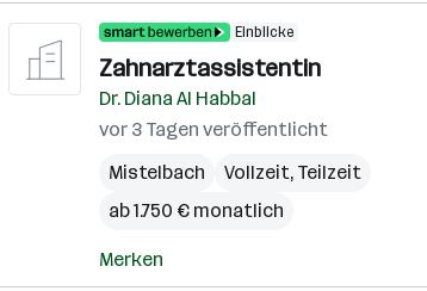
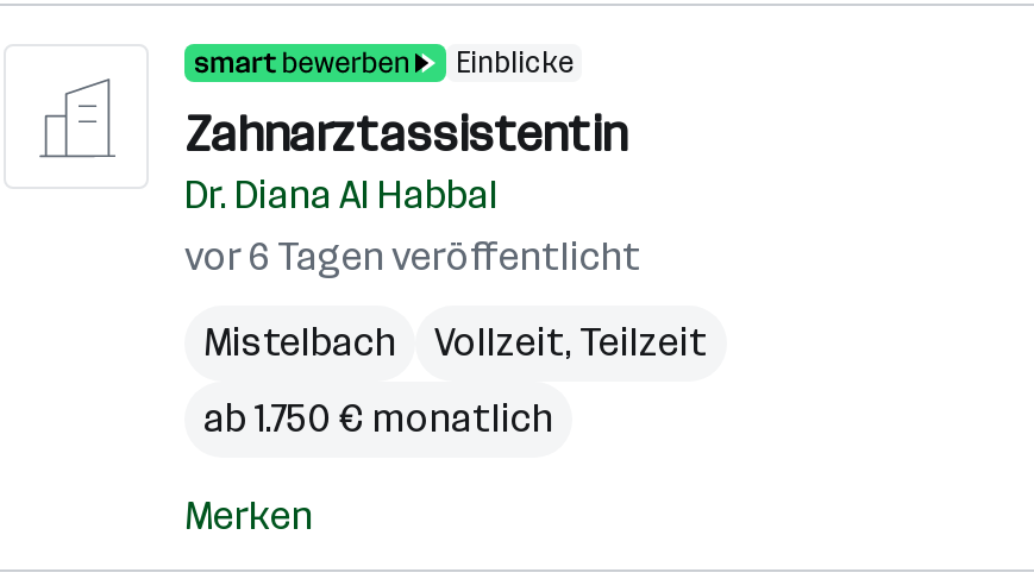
- vor 3 Tagen veröffentlicht
+ vor 6 Tagen veröffentlicht
